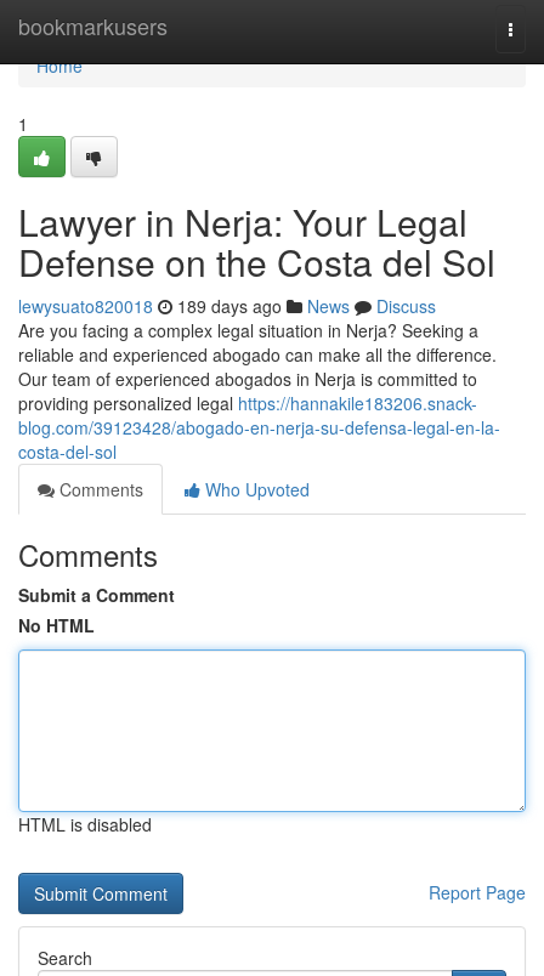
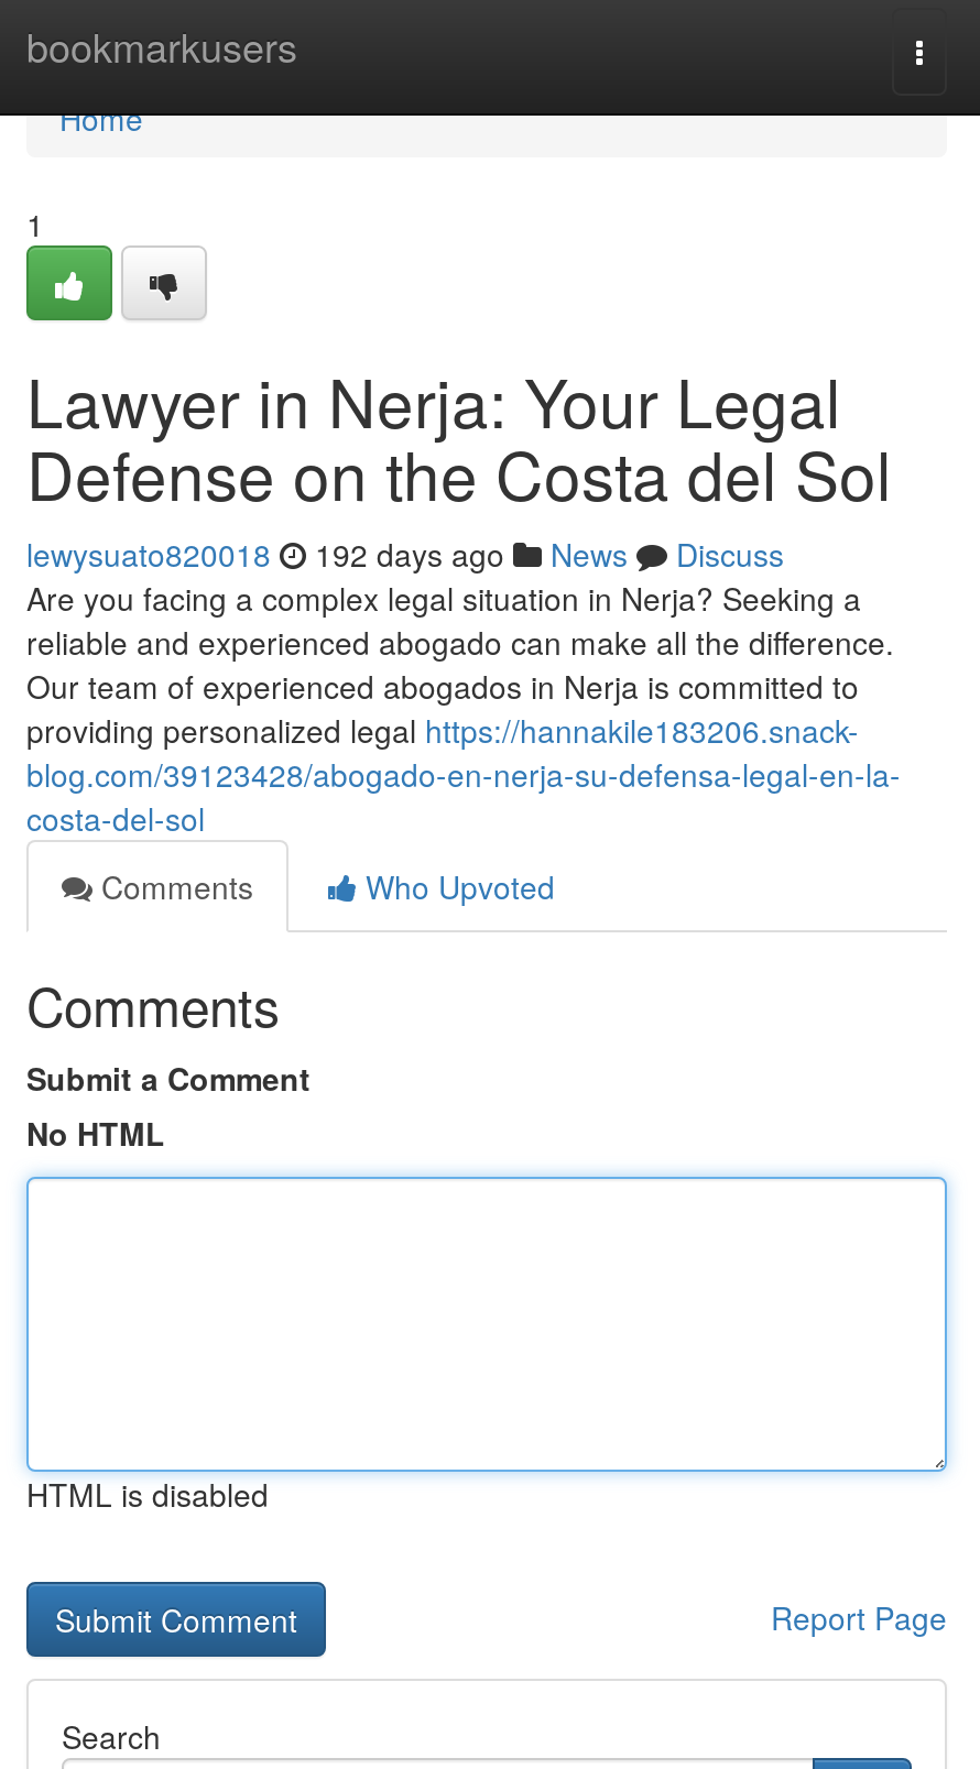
- lewysuato820018 189 days ago News Discuss
+ lewysuato820018 192 days ago News Discuss
